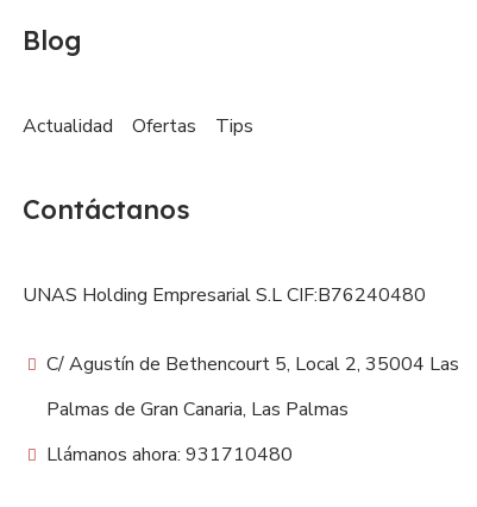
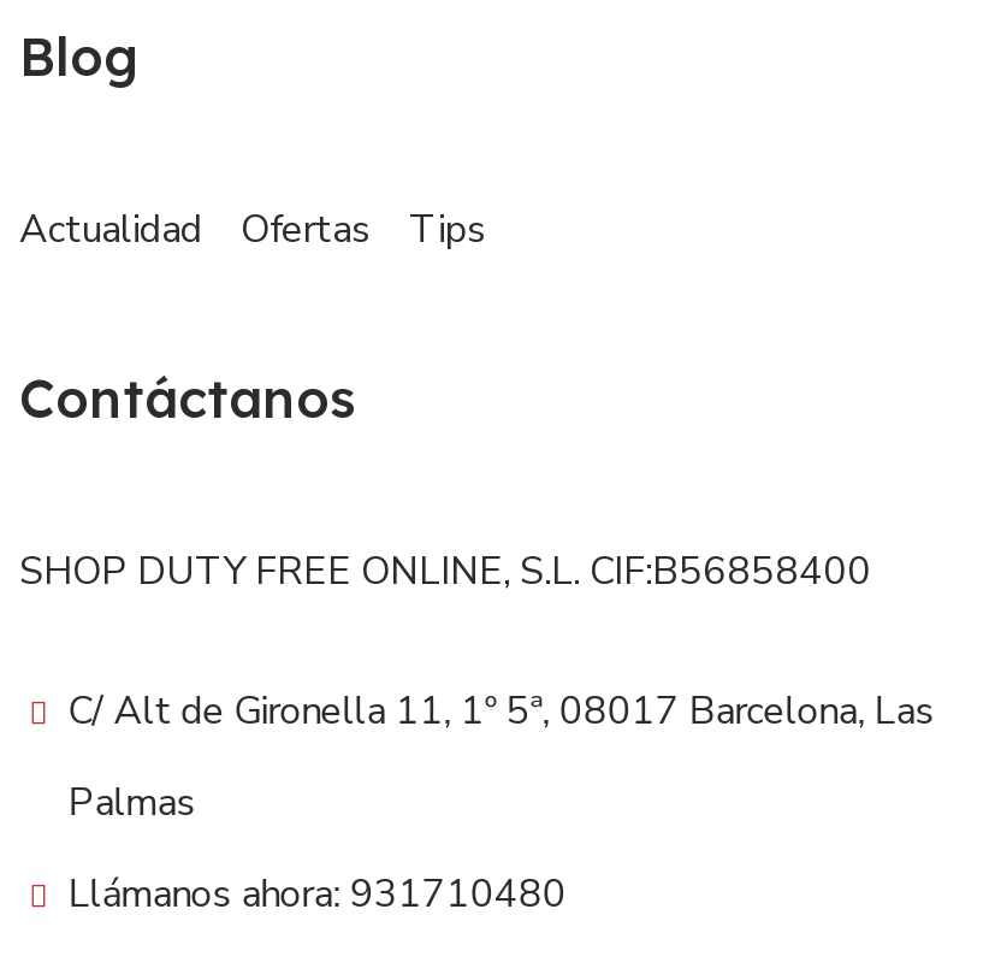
- UNAS Holding Empresarial S.L CIF:B76240480
+ SHOP DUTY FREE ONLINE, S.L. CIF:B56858400

- C/ Agustín de Bethencourt 5, Local 2, 35004 Las
+ C/ Alt de Gironella 11, 1º 5ª, 08017 Barcelona, Las

- Palmas de Gran Canaria, Las Palmas
+ Palmas
